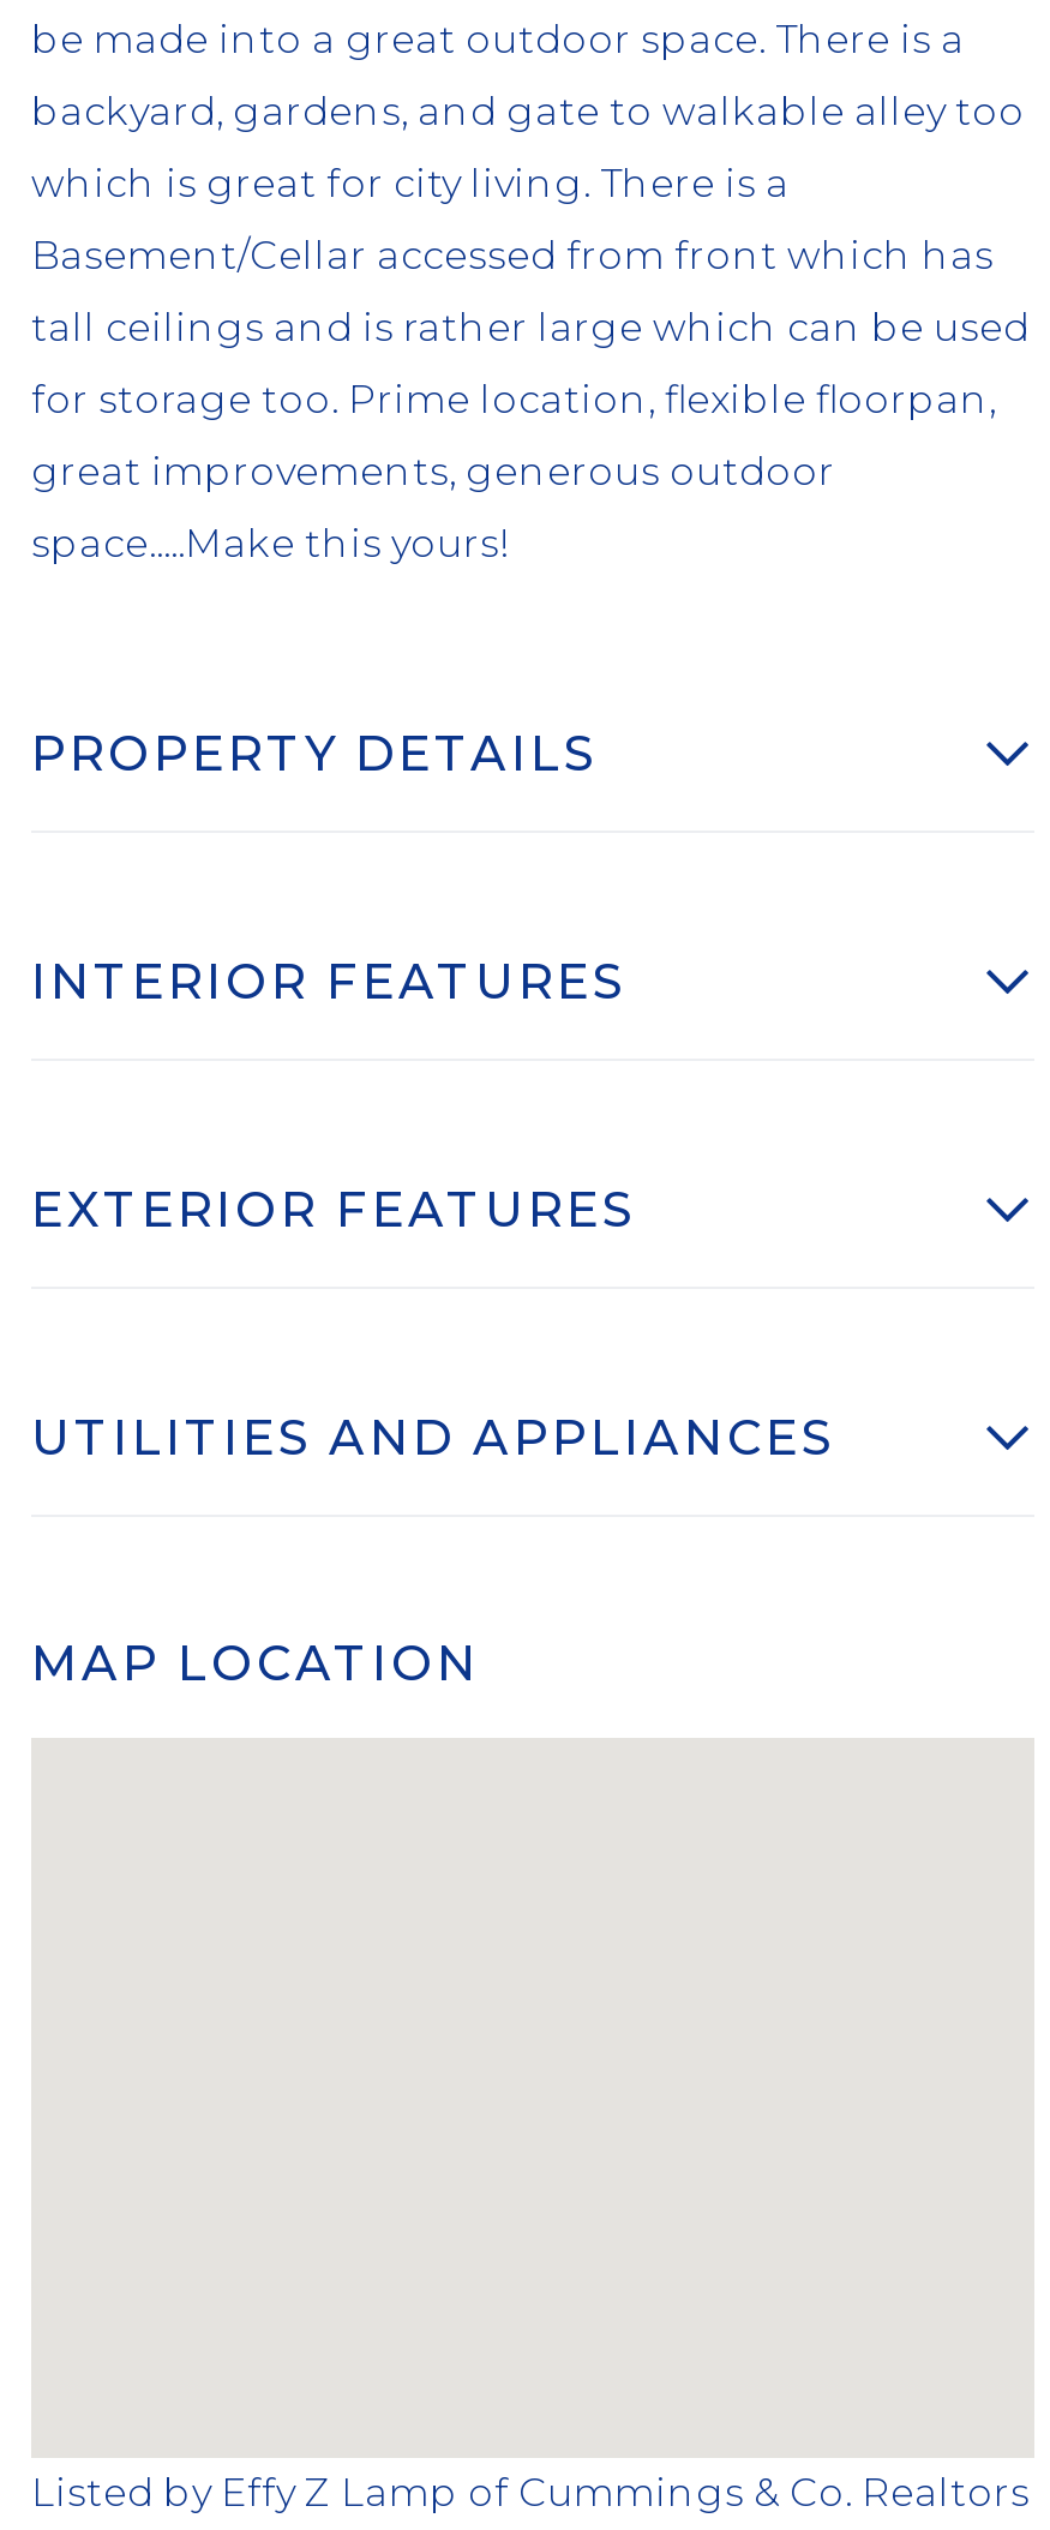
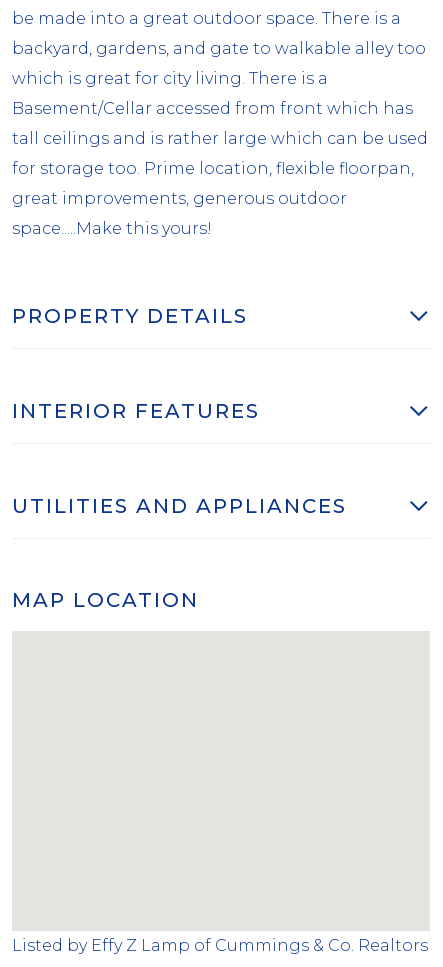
- EXTERIOR FEATURES
